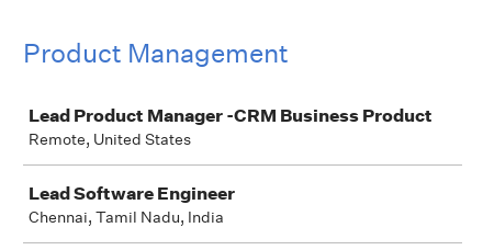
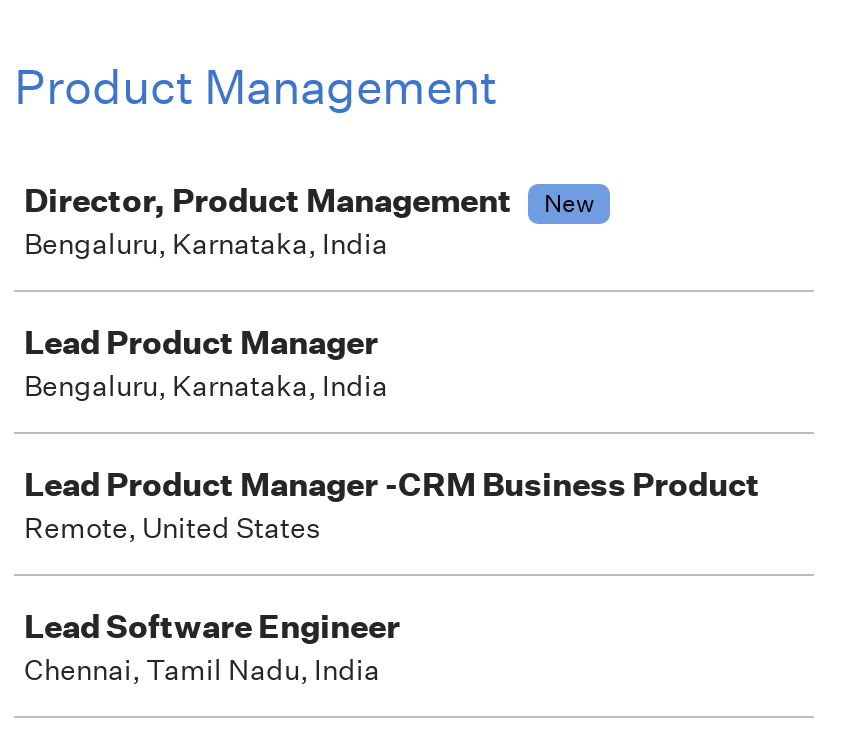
+ Director, Product Management
+ New
+ Bengaluru, Karnataka, India
+ Lead Product Manager
+ Bengaluru, Karnataka, India
